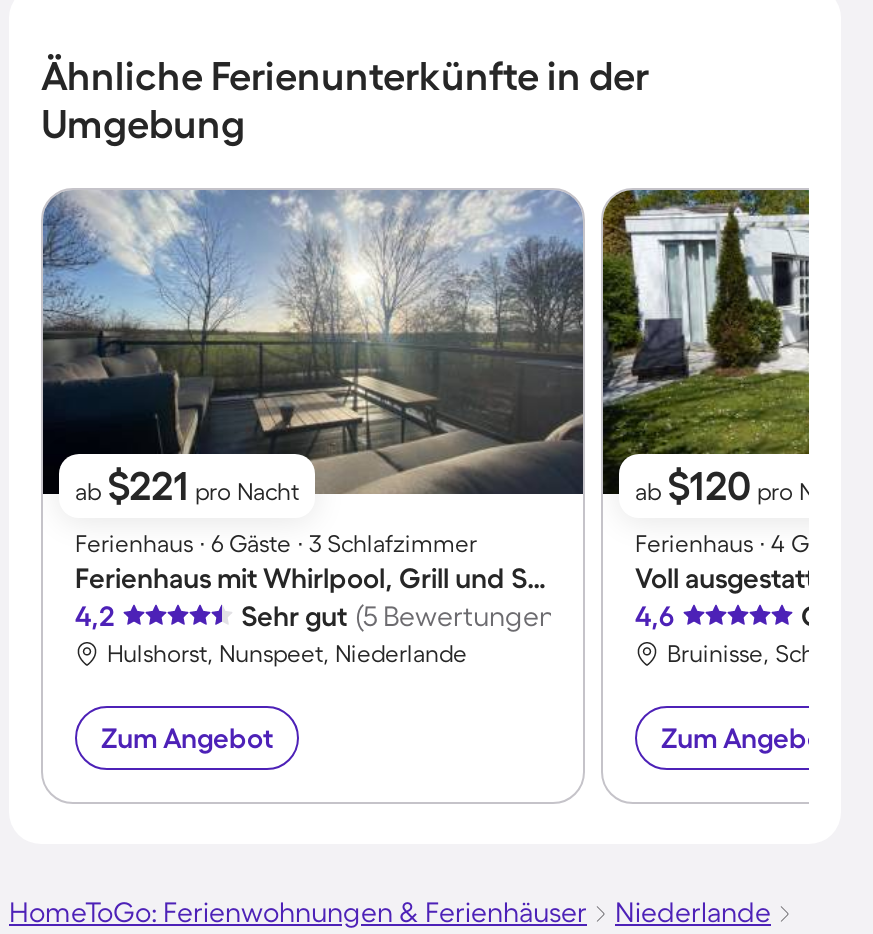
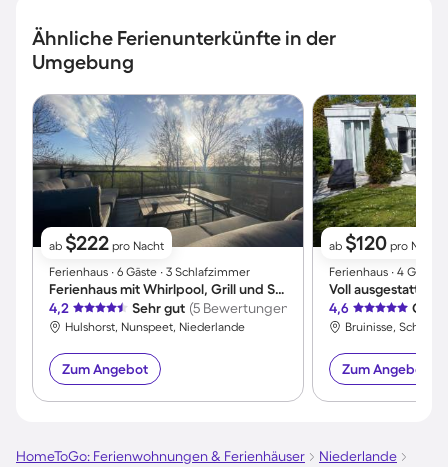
- ab $221 pro Nacht
+ ab $222 pro Nacht
